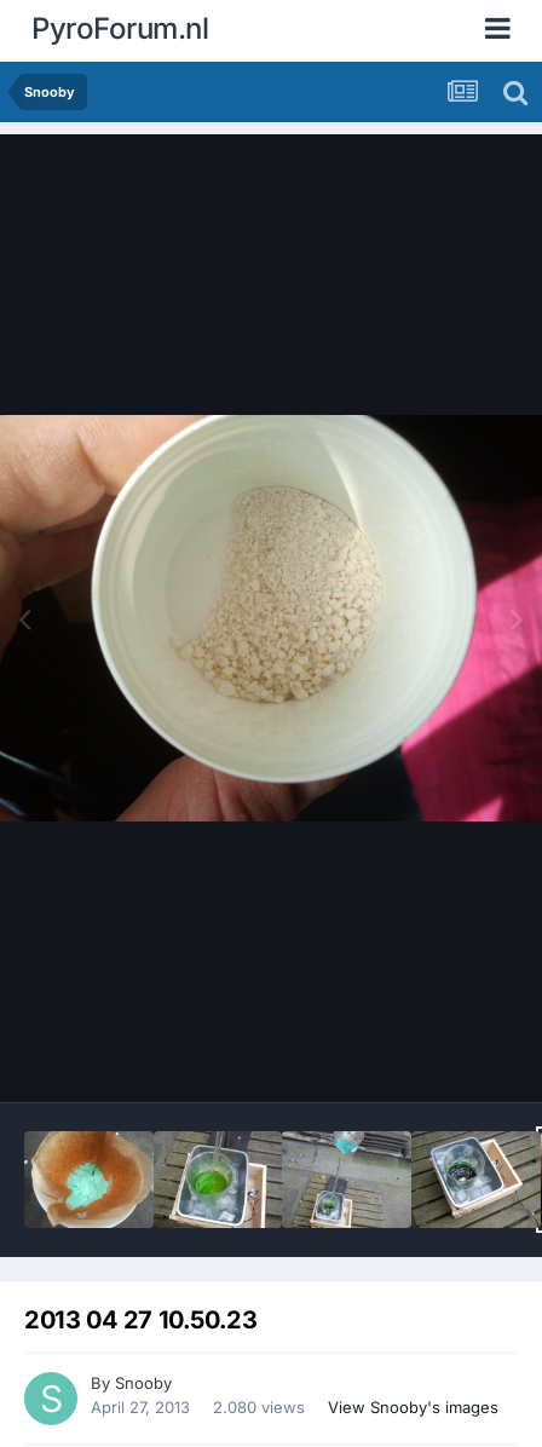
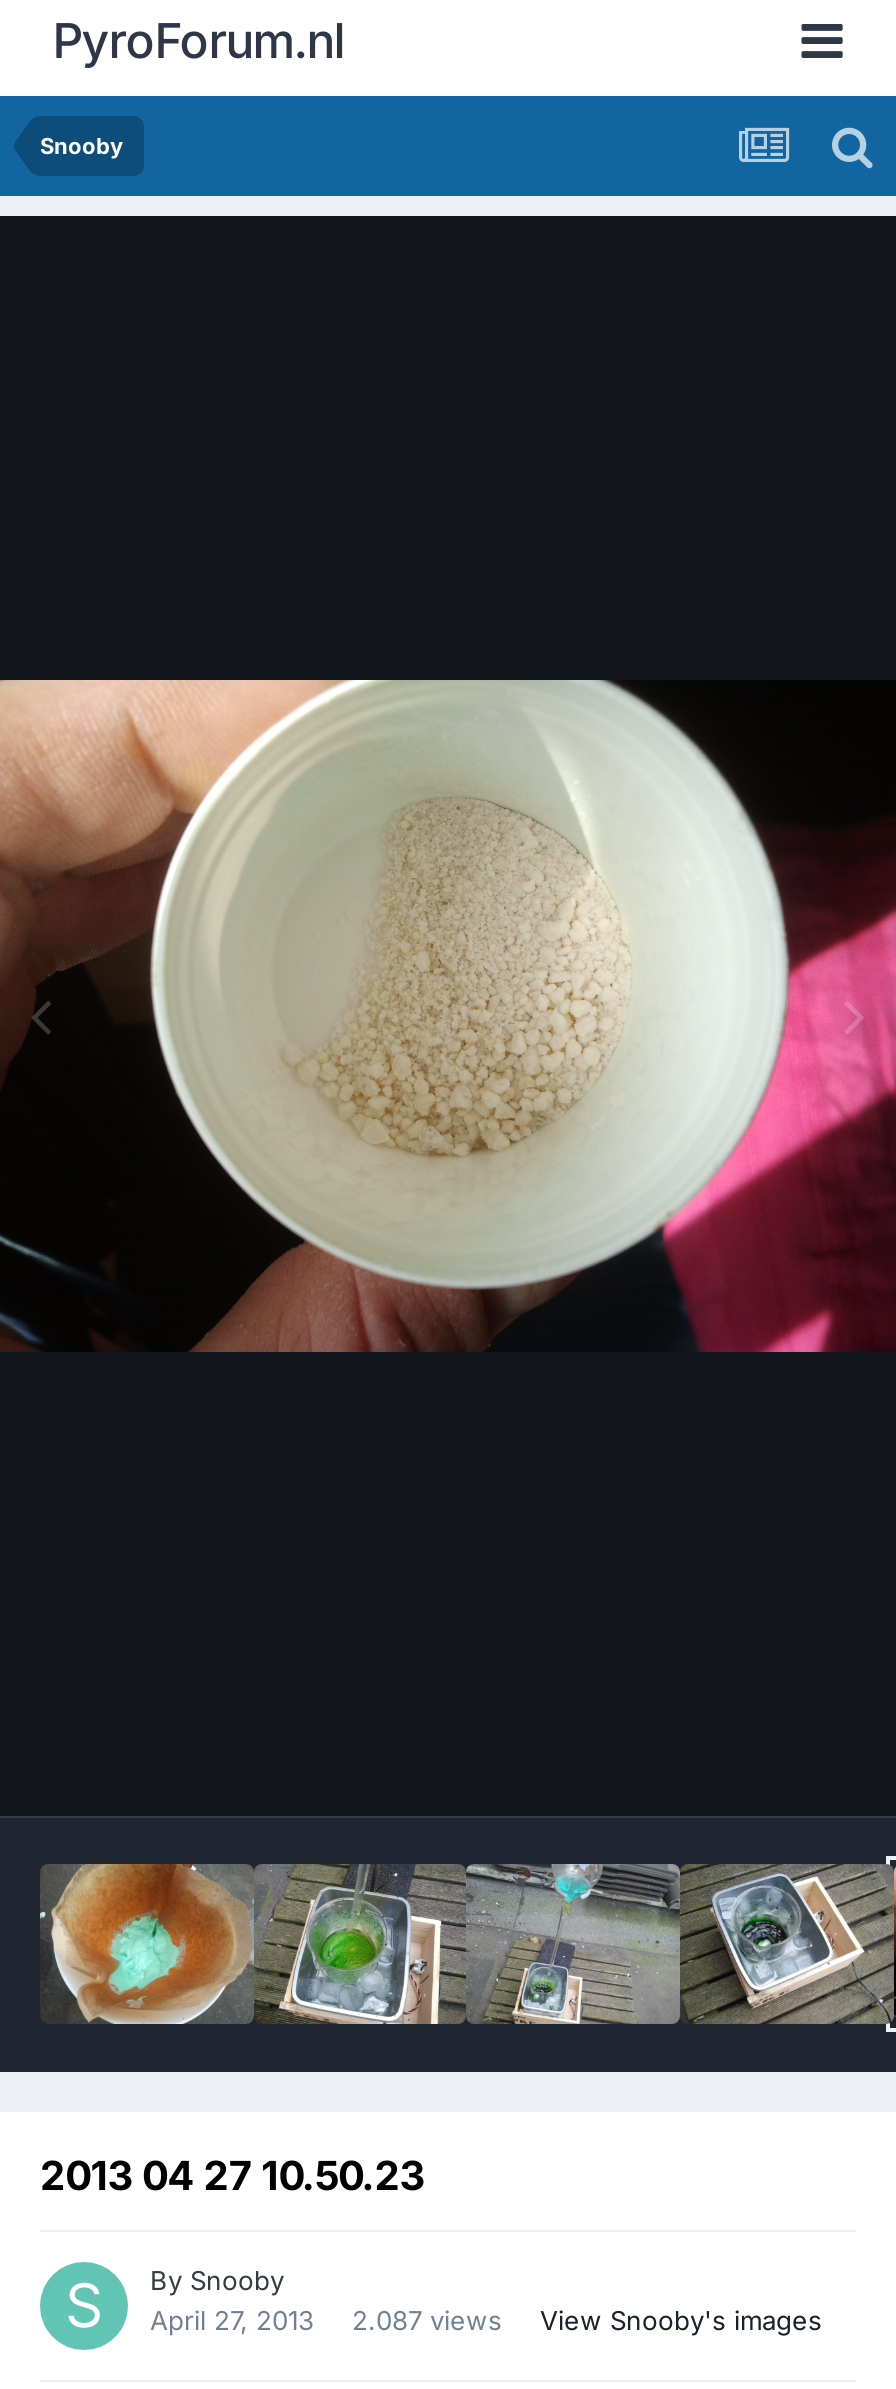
- April 27, 2013 2.080 views View Snooby's images
+ April 27, 2013 2.087 views View Snooby's images
